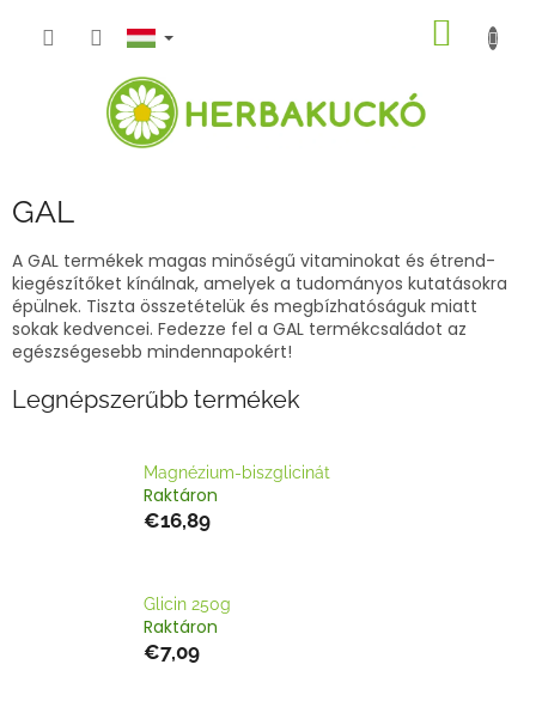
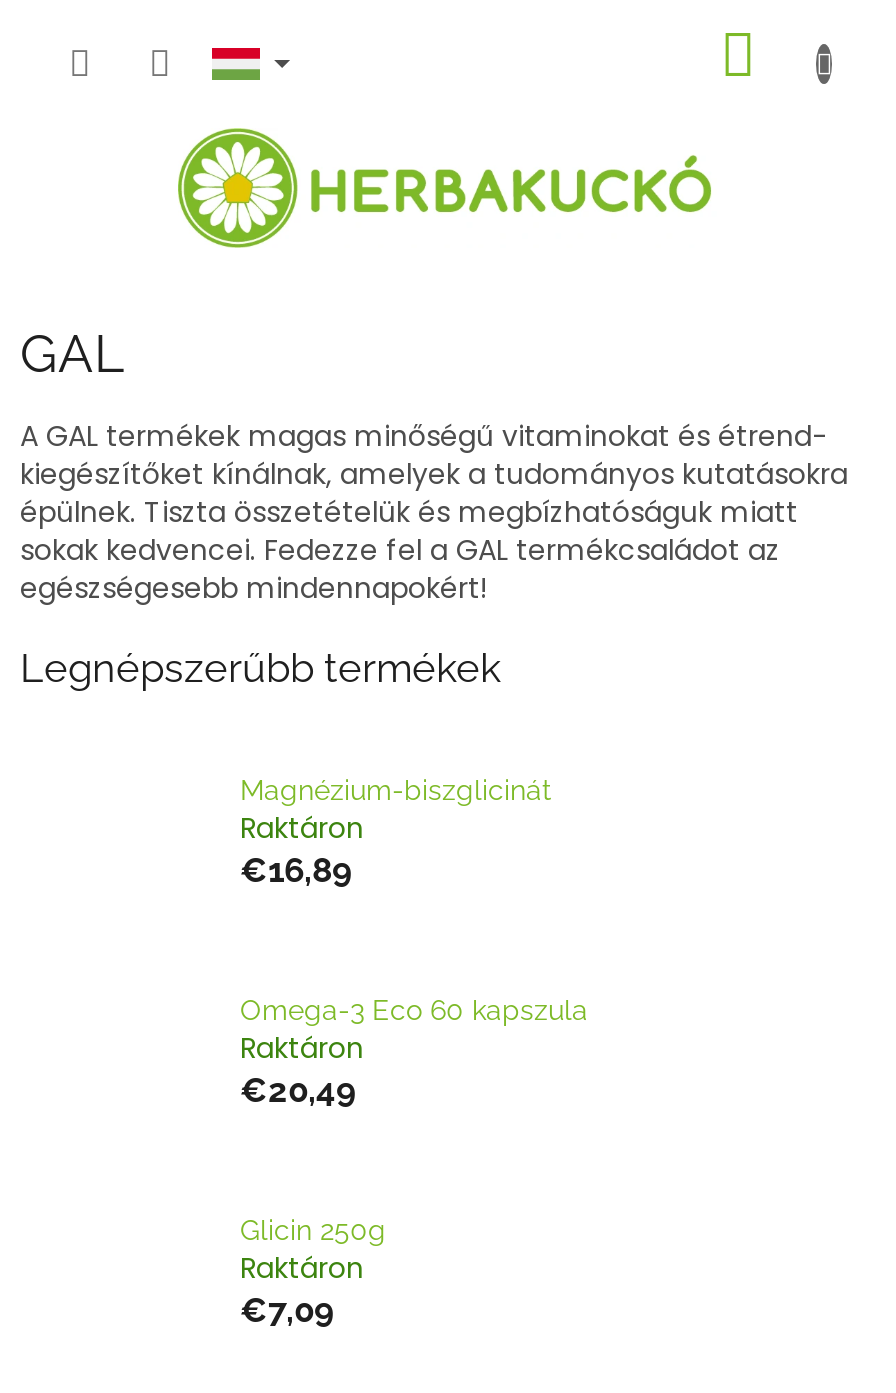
+ Omega-3 Eco 60 kapszula
+ Raktáron
+ €20,49
